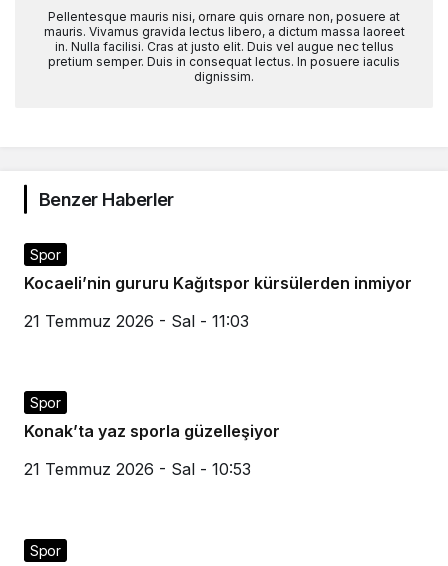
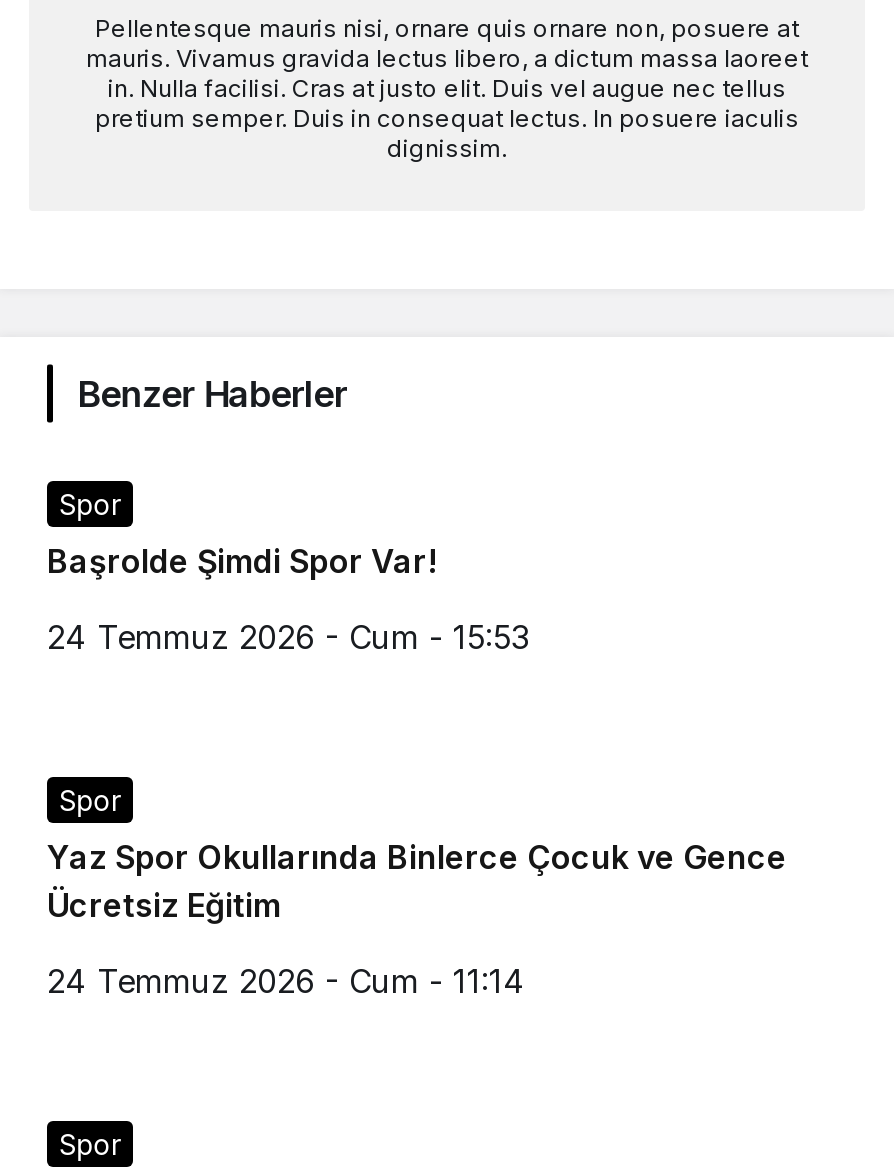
- Kocaeli’nin gururu Kağıtspor kürsülerden inmiyor
+ Başrolde Şimdi Spor Var!

- 21 Temmuz 2026 - Sal - 11:03
+ 24 Temmuz 2026 - Cum - 15:53

- Konak’ta yaz sporla güzelleşiyor
+ Yaz Spor Okullarında Binlerce Çocuk ve Gence
+ Ücretsiz Eğitim

- 21 Temmuz 2026 - Sal - 10:53
+ 24 Temmuz 2026 - Cum - 11:14
